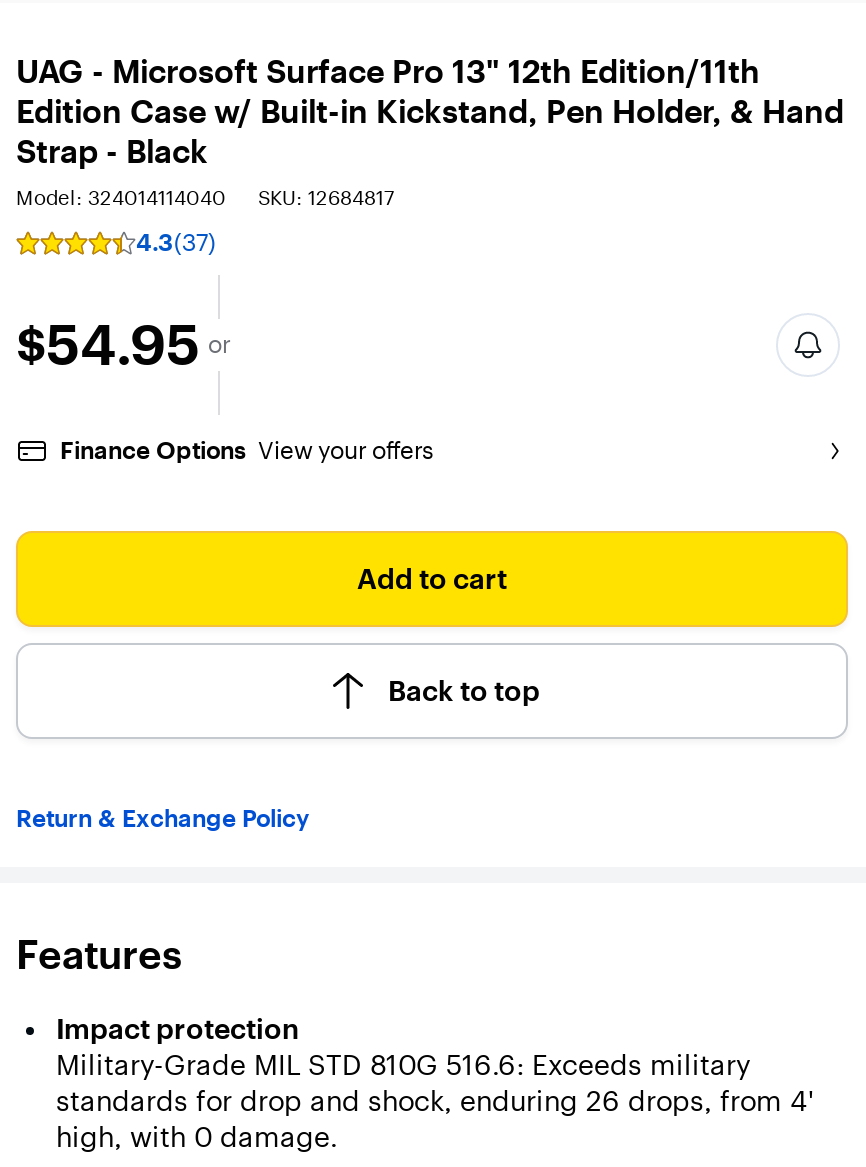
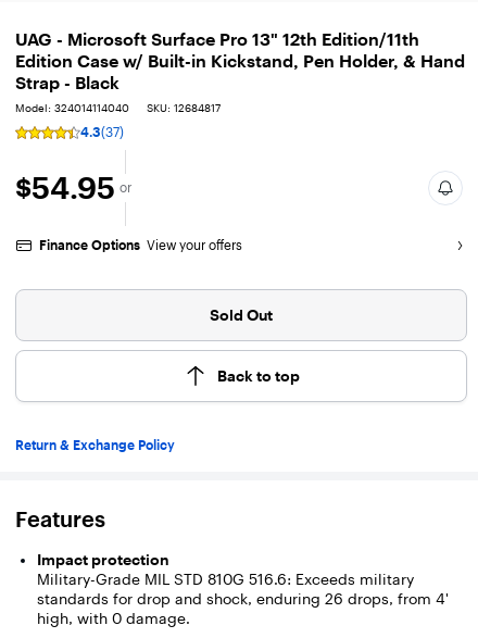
- Add to cart
+ Sold Out
